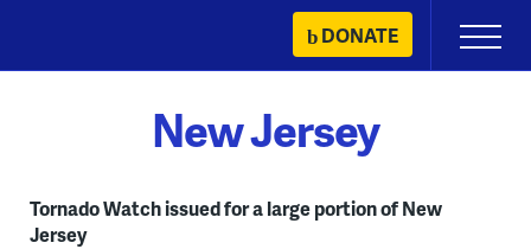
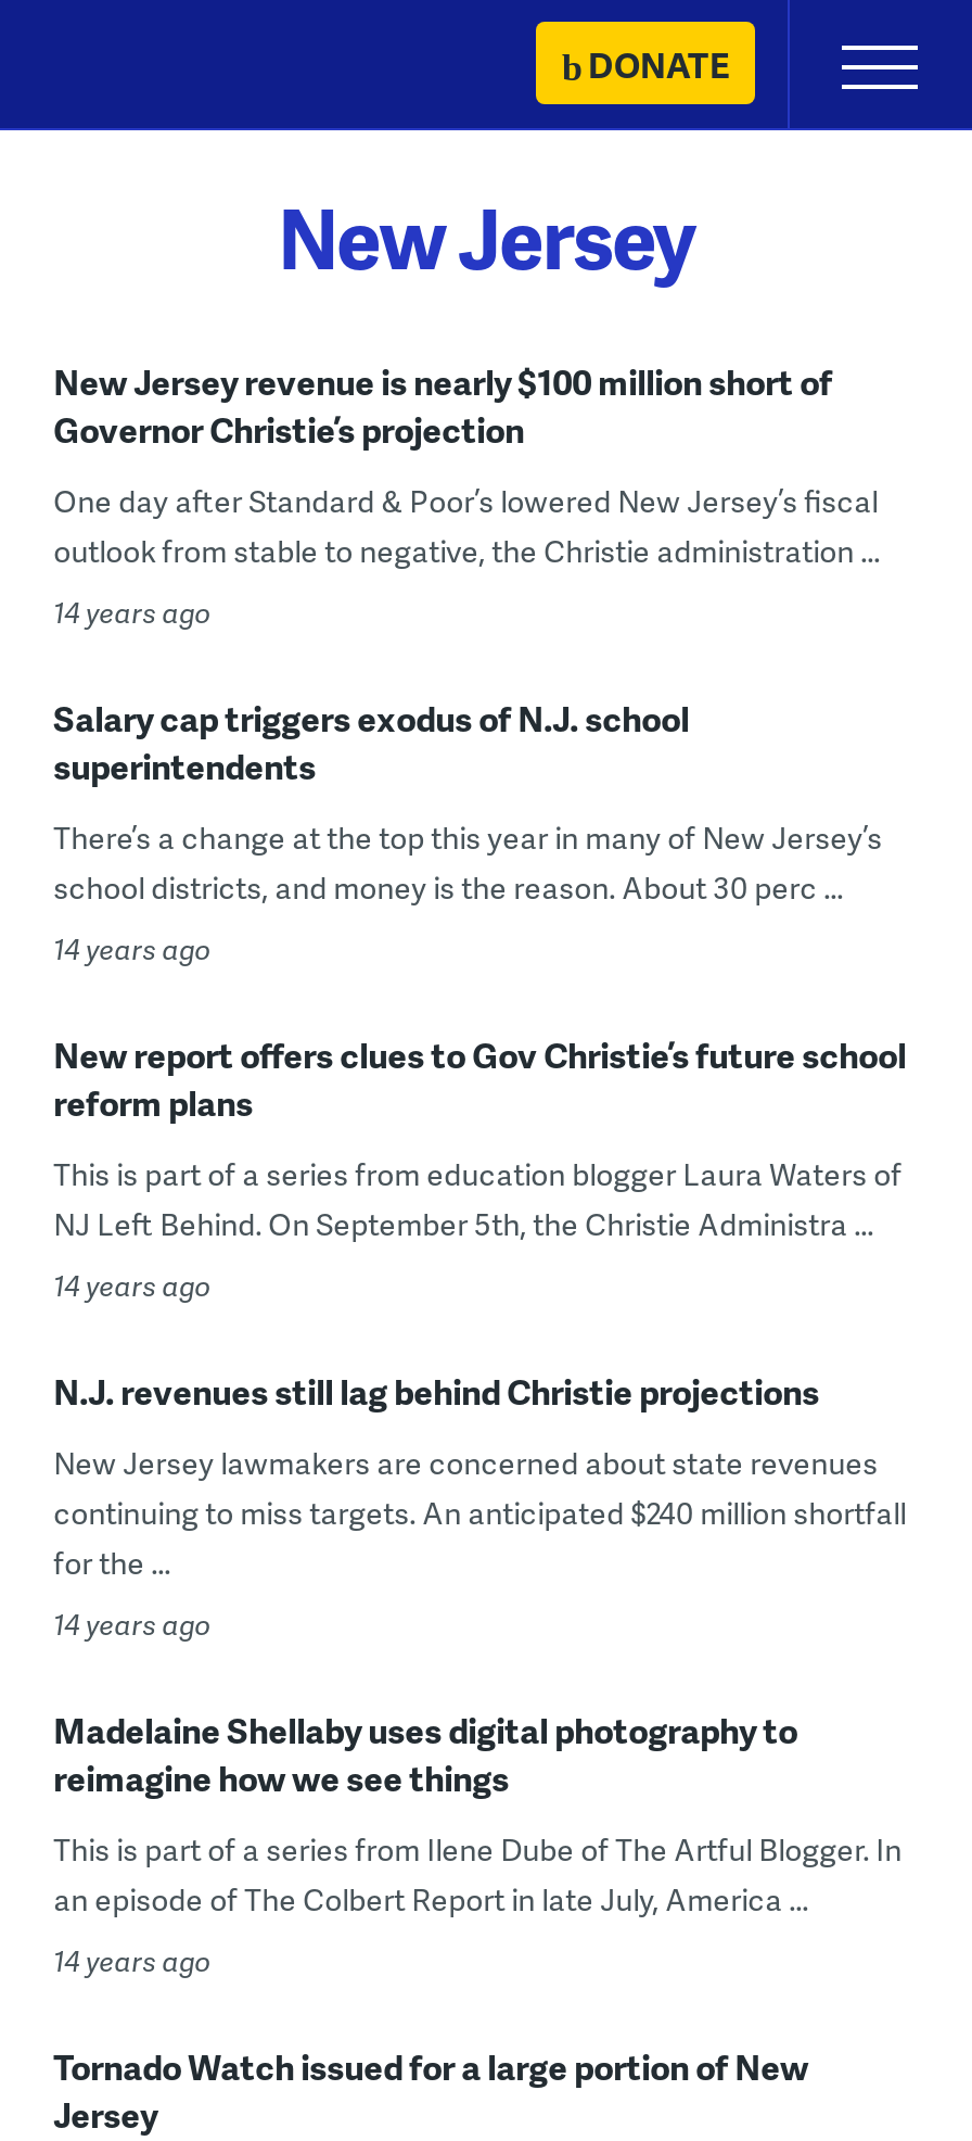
+ New Jersey revenue is nearly $100 million short of
+ Governor Christie’s projection
+ One day after Standard & Poor’s lowered New Jersey’s fiscal
+ outlook from stable to negative, the Christie administration ...
+ 14 years ago
+ Salary cap triggers exodus of N.J. school
+ superintendents
+ There’s a change at the top this year in many of New Jersey’s
+ school districts, and money is the reason. About 30 perc ...
+ 14 years ago
+ New report offers clues to Gov Christie’s future school
+ reform plans
+ This is part of a series from education blogger Laura Waters of
+ NJ Left Behind. On September 5th, the Christie Administra ...
+ 14 years ago
+ N.J. revenues still lag behind Christie projections
+ New Jersey lawmakers are concerned about state revenues
+ continuing to miss targets. An anticipated $240 million shortfall
+ for the ...
+ 14 years ago
+ Madelaine Shellaby uses digital photography to
+ reimagine how we see things
+ This is part of a series from Ilene Dube of The Artful Blogger. In
+ an episode of The Colbert Report in late July, America ...
+ 14 years ago
